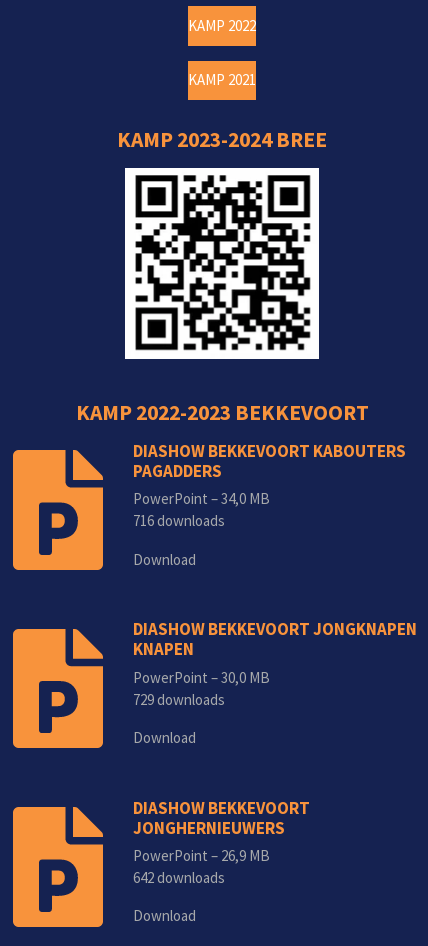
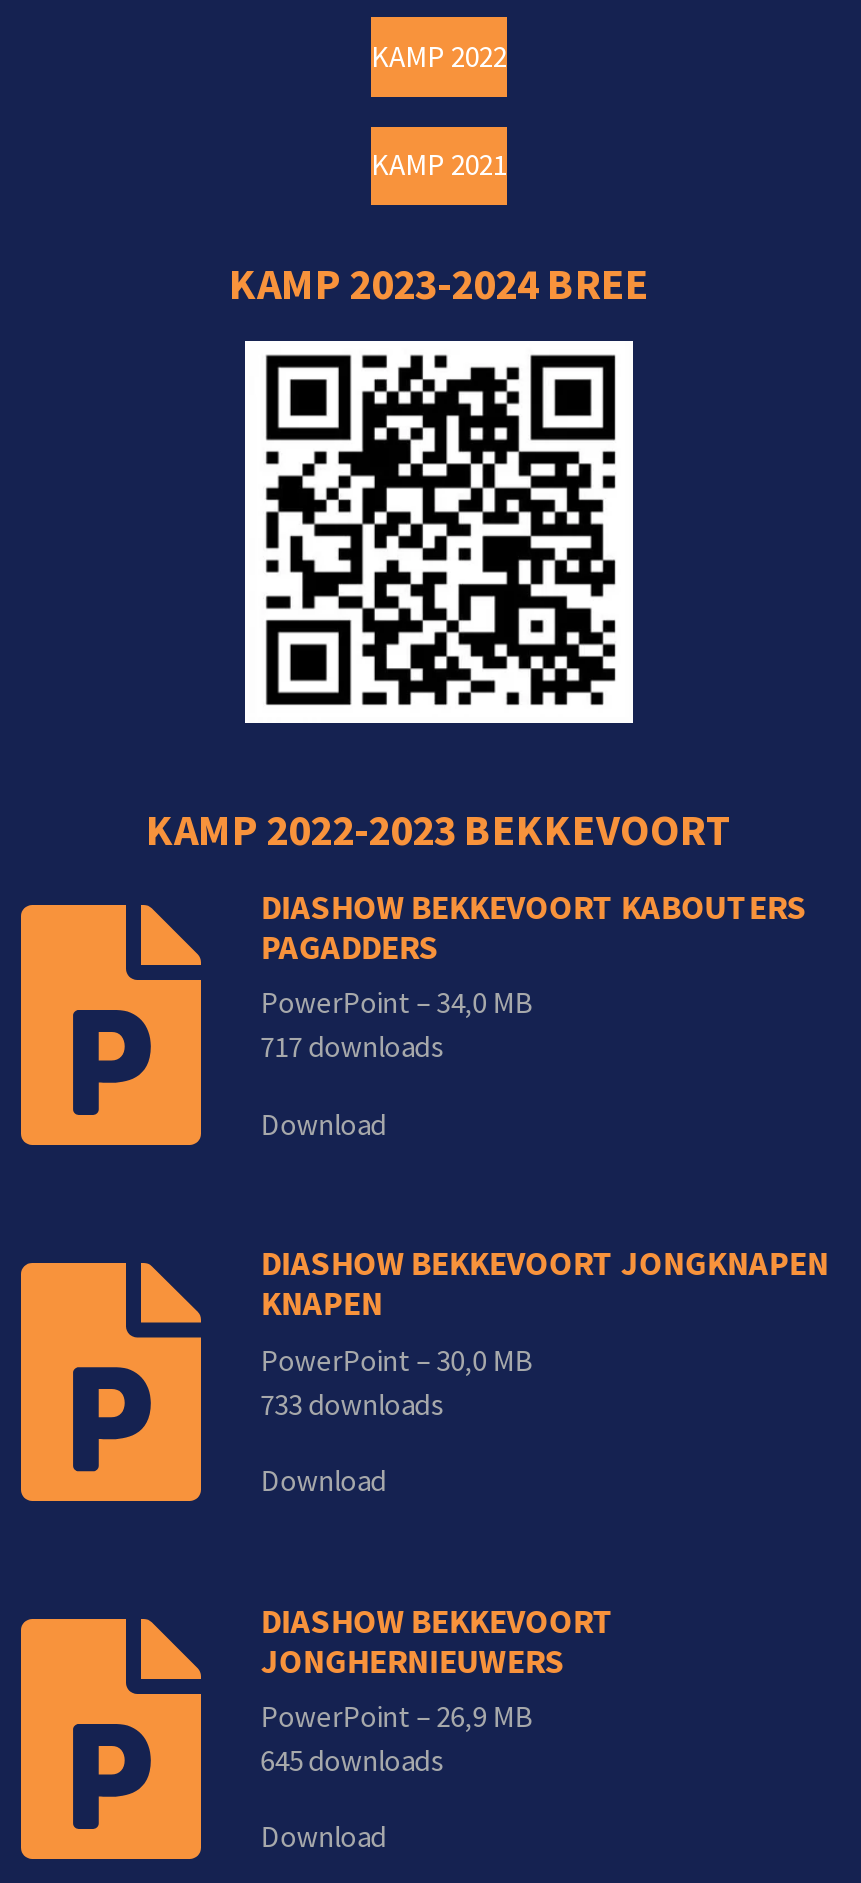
- 716 downloads
+ 717 downloads

- 729 downloads
+ 733 downloads

- 642 downloads
+ 645 downloads
